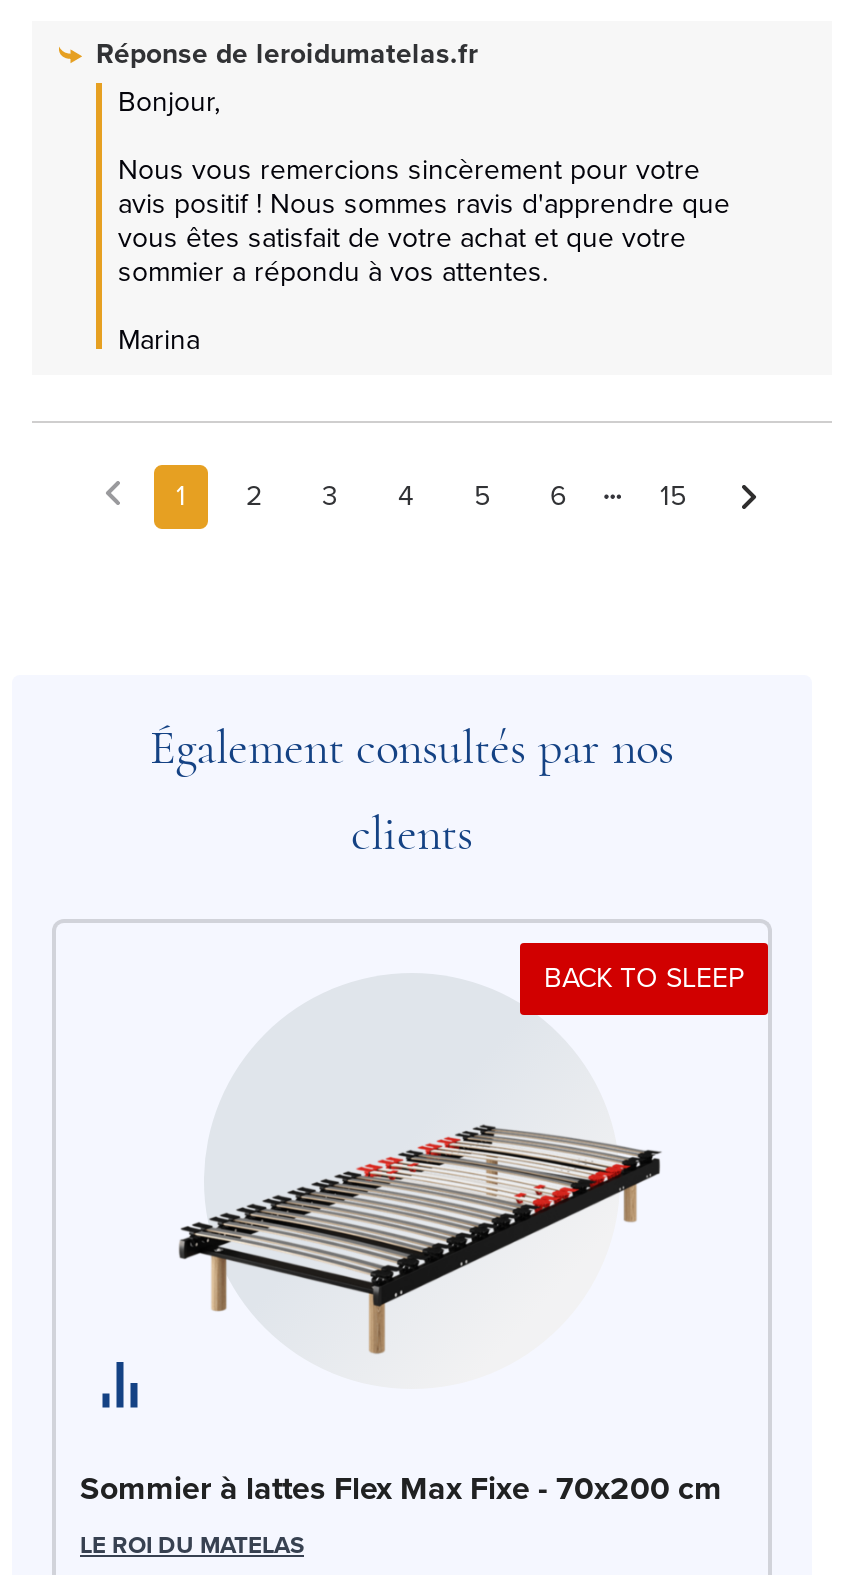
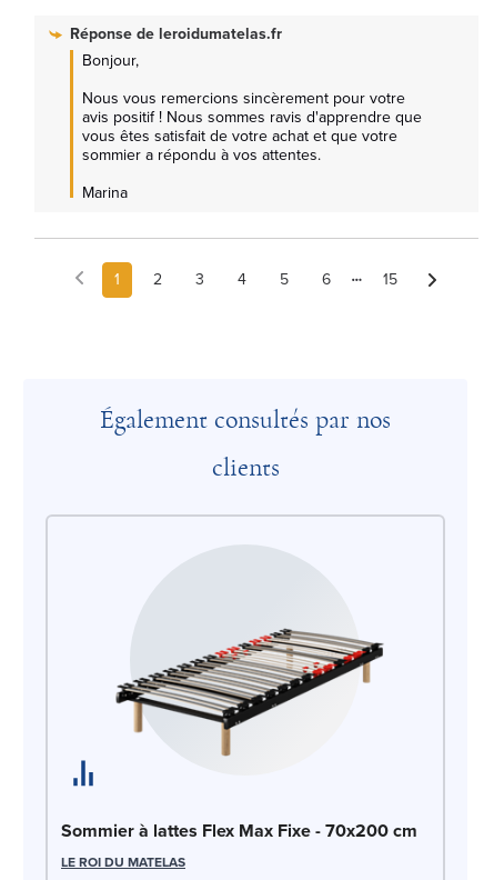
- BACK TO SLEEP
